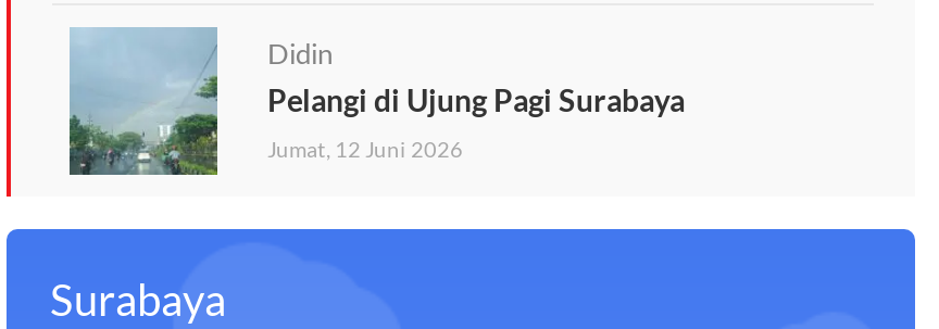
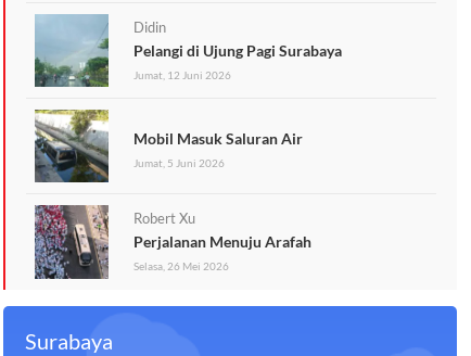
+ [image]
+ Mobil Masuk Saluran Air
+ Jumat, 5 Juni 2026
+ Robert Xu
+ Perjalanan Menuju Arafah
+ Selasa, 26 Mei 2026

+ [image]
